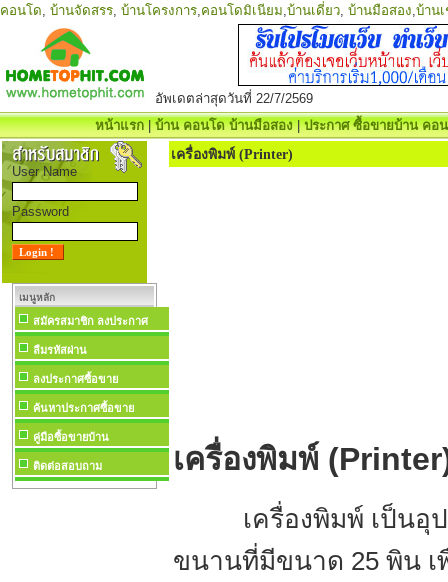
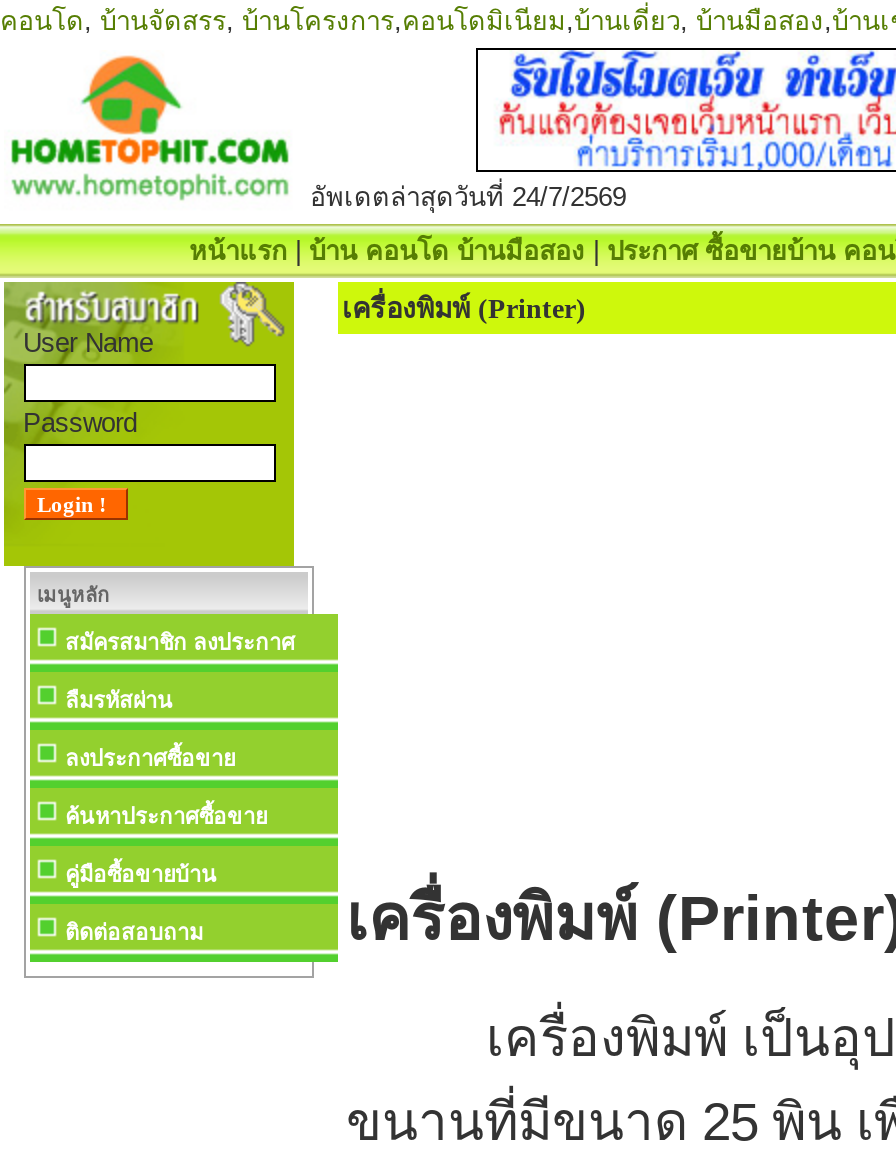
- อัพเดตล่าสุดวันที่ 22/7/2569
+ อัพเดตล่าสุดวันที่ 24/7/2569
